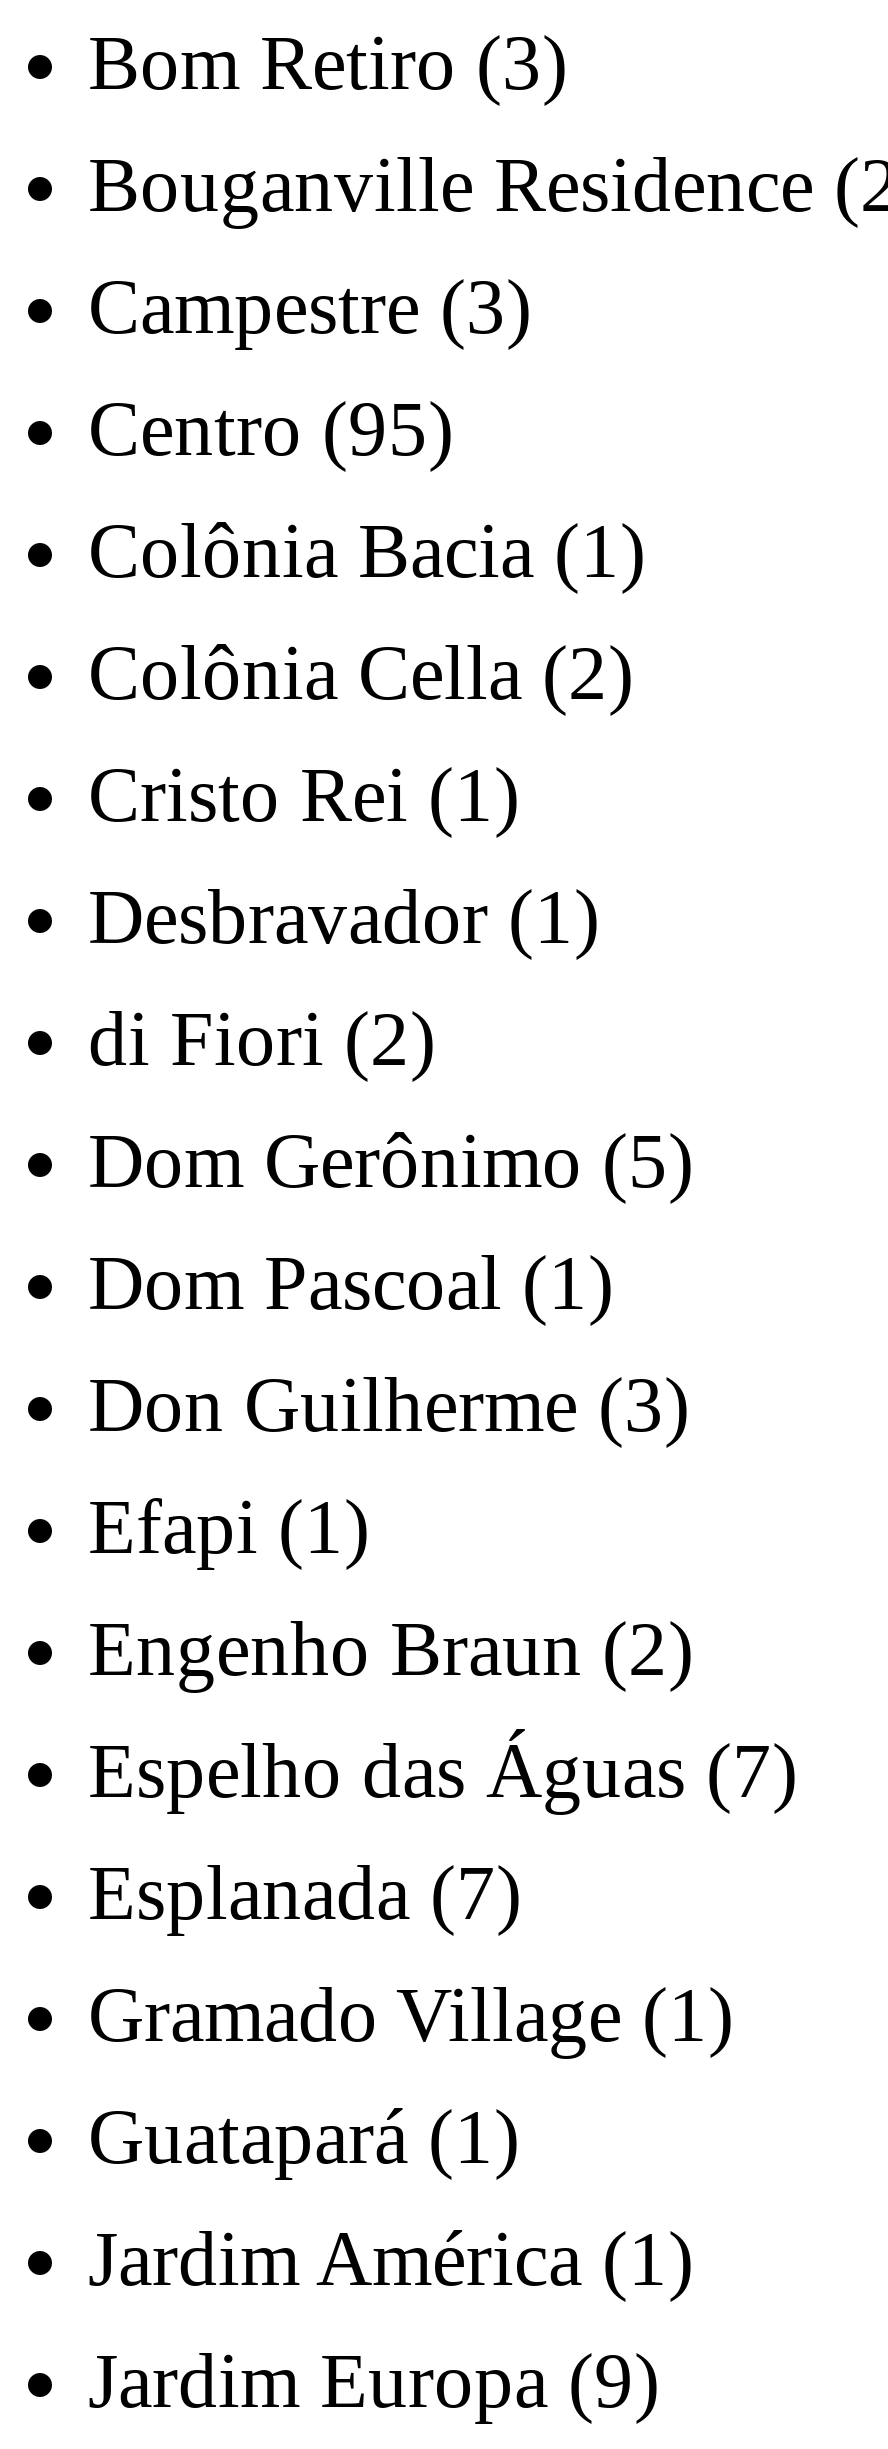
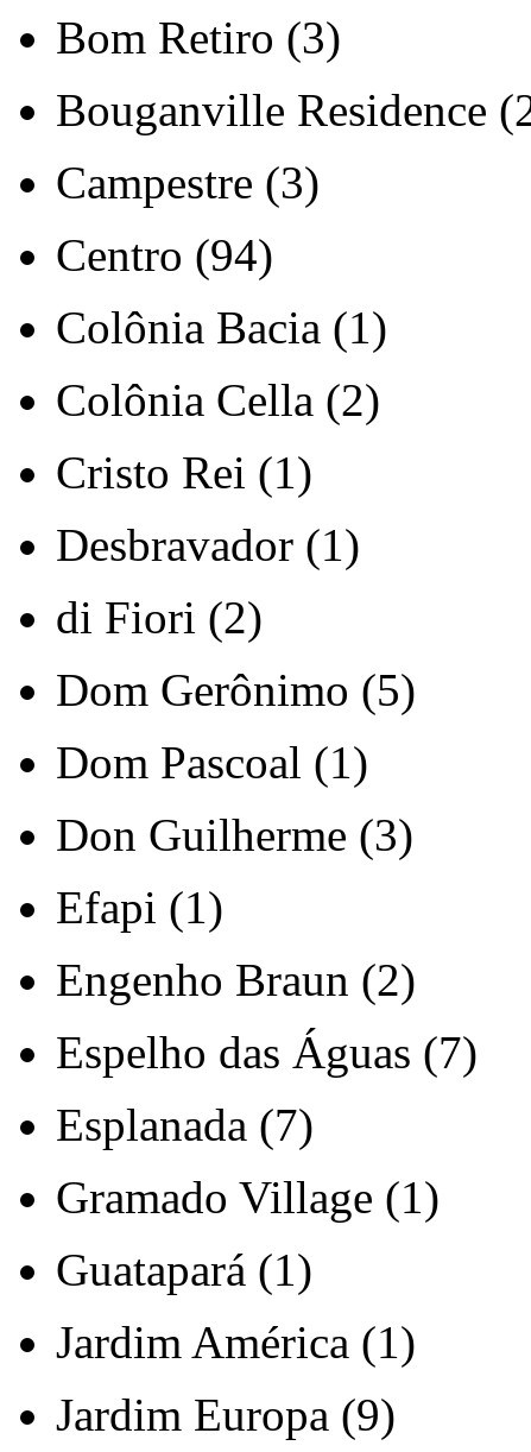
- Centro (95)
+ Centro (94)
